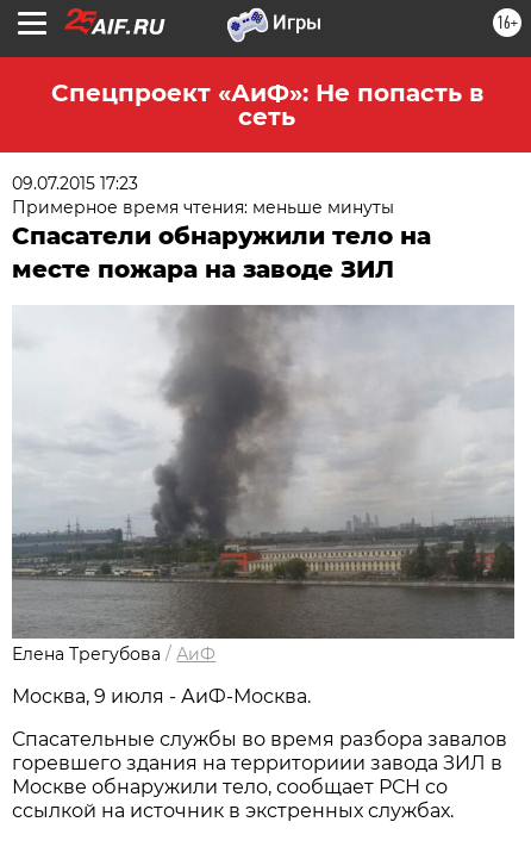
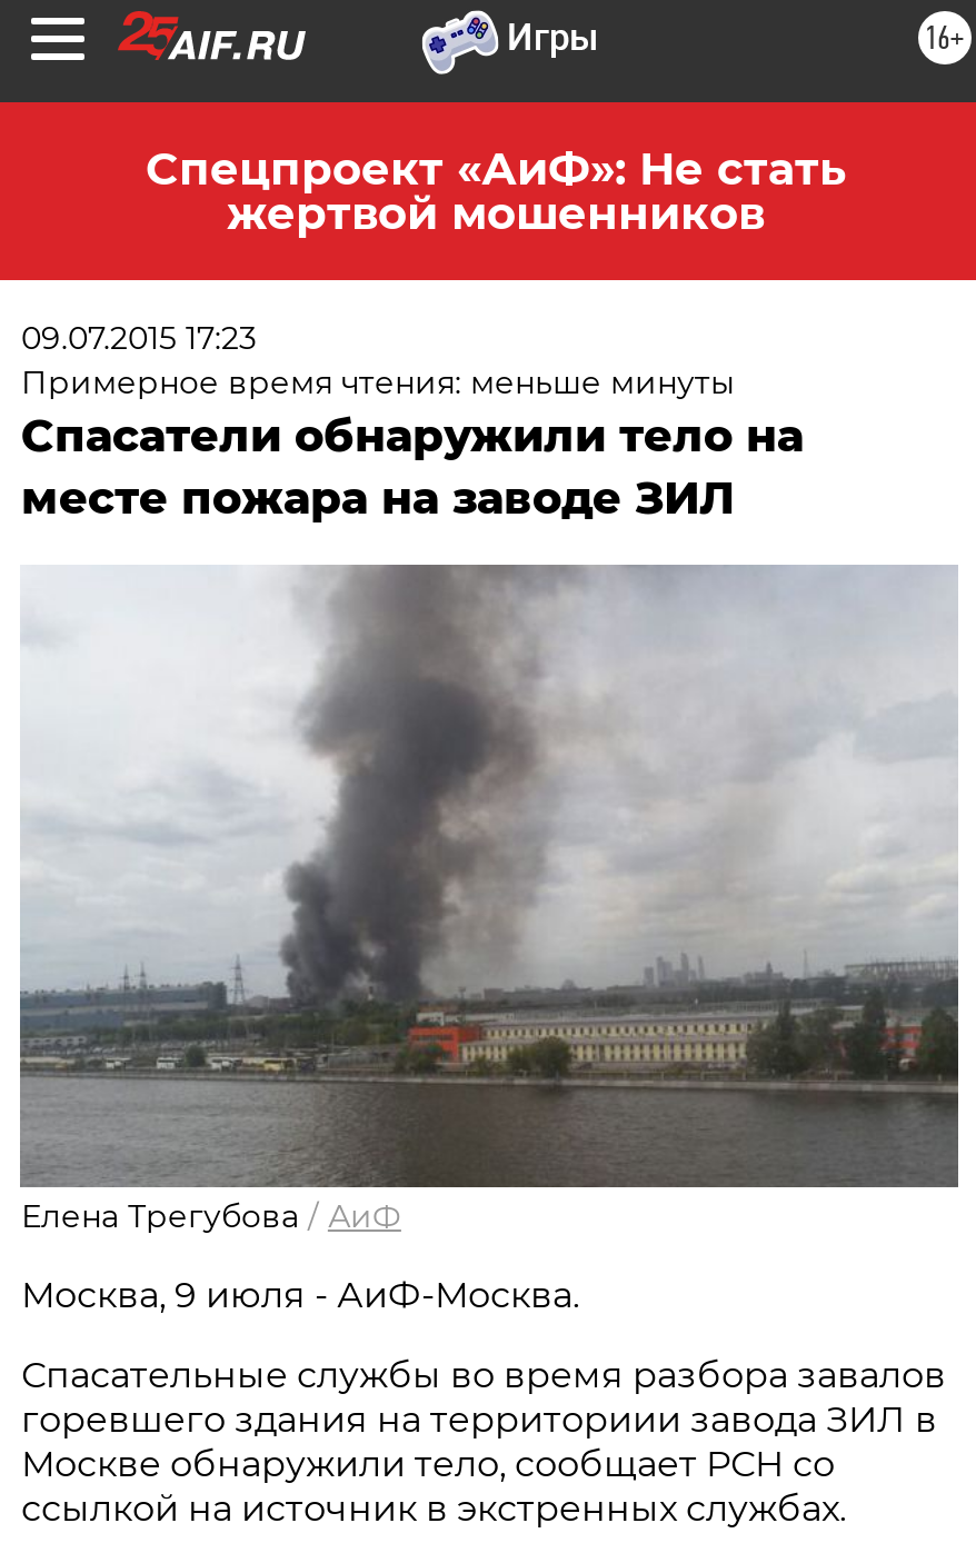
- Спецпроект «АиФ»: Не попасть в
- сеть
+ Спецпроект «АиФ»: Не стать
+ жертвой мошенников
